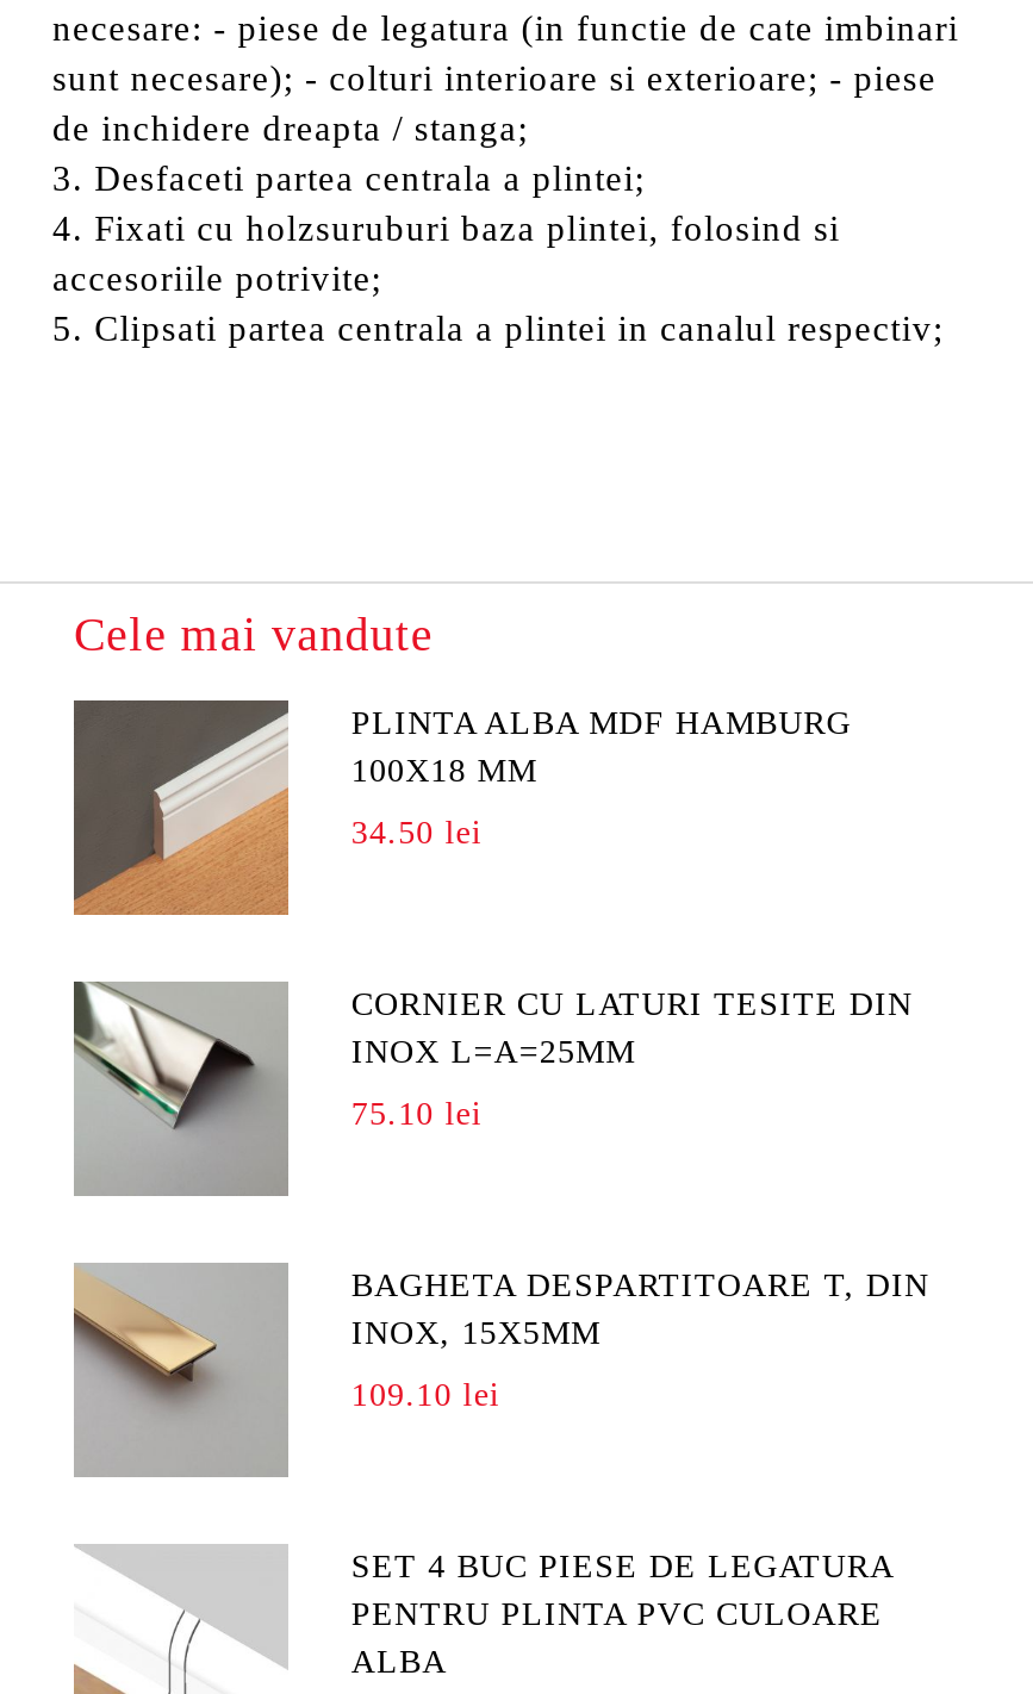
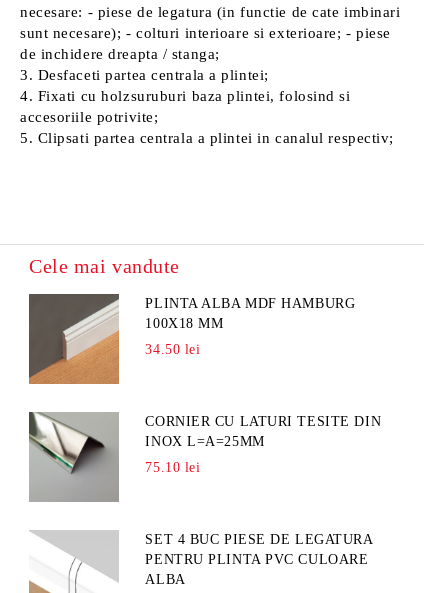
- [image]
- BAGHETA DESPARTITOARE T, DIN
- INOX, 15X5MM
- 109.10 lei
